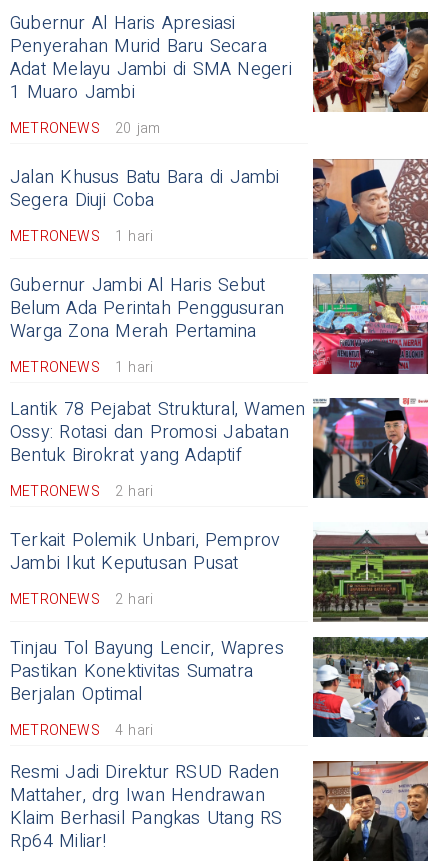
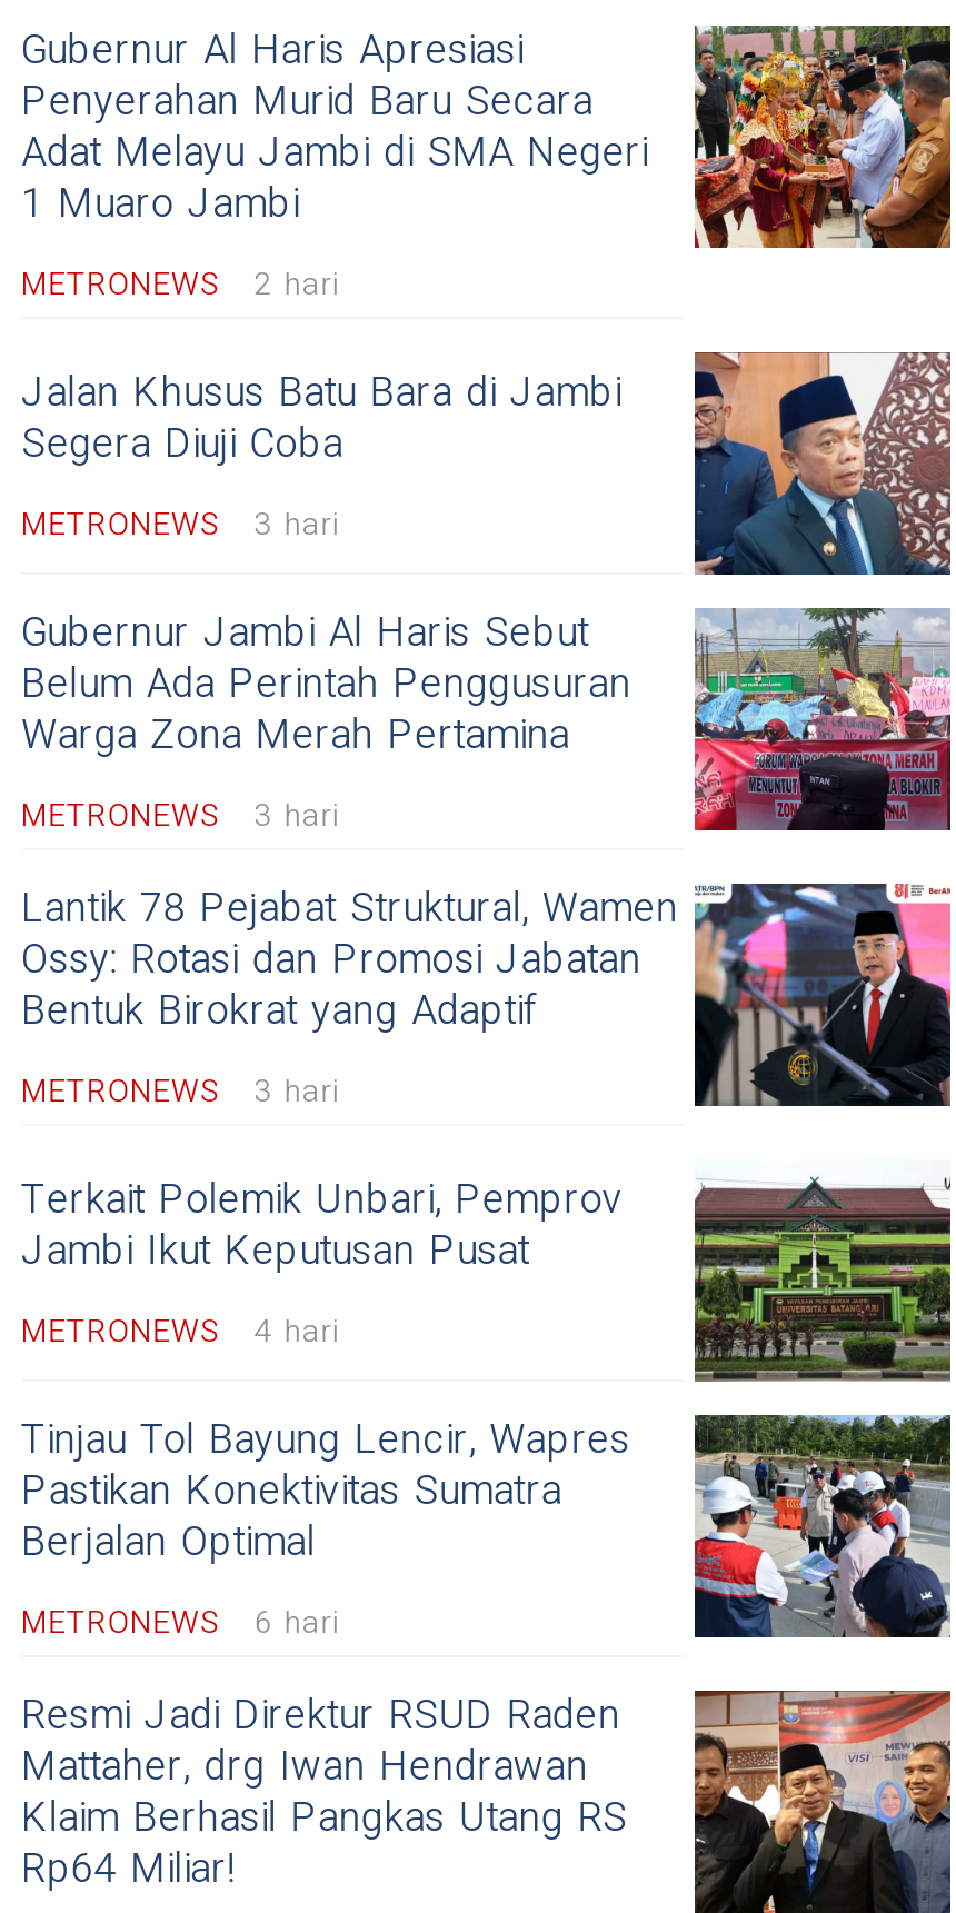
- METRONEWS 20 jam
+ METRONEWS 2 hari

- METRONEWS 1 hari
+ METRONEWS 3 hari

- METRONEWS 1 hari
+ METRONEWS 3 hari

- METRONEWS 2 hari
+ METRONEWS 3 hari

- METRONEWS 2 hari
+ METRONEWS 4 hari

- METRONEWS 4 hari
+ METRONEWS 6 hari
